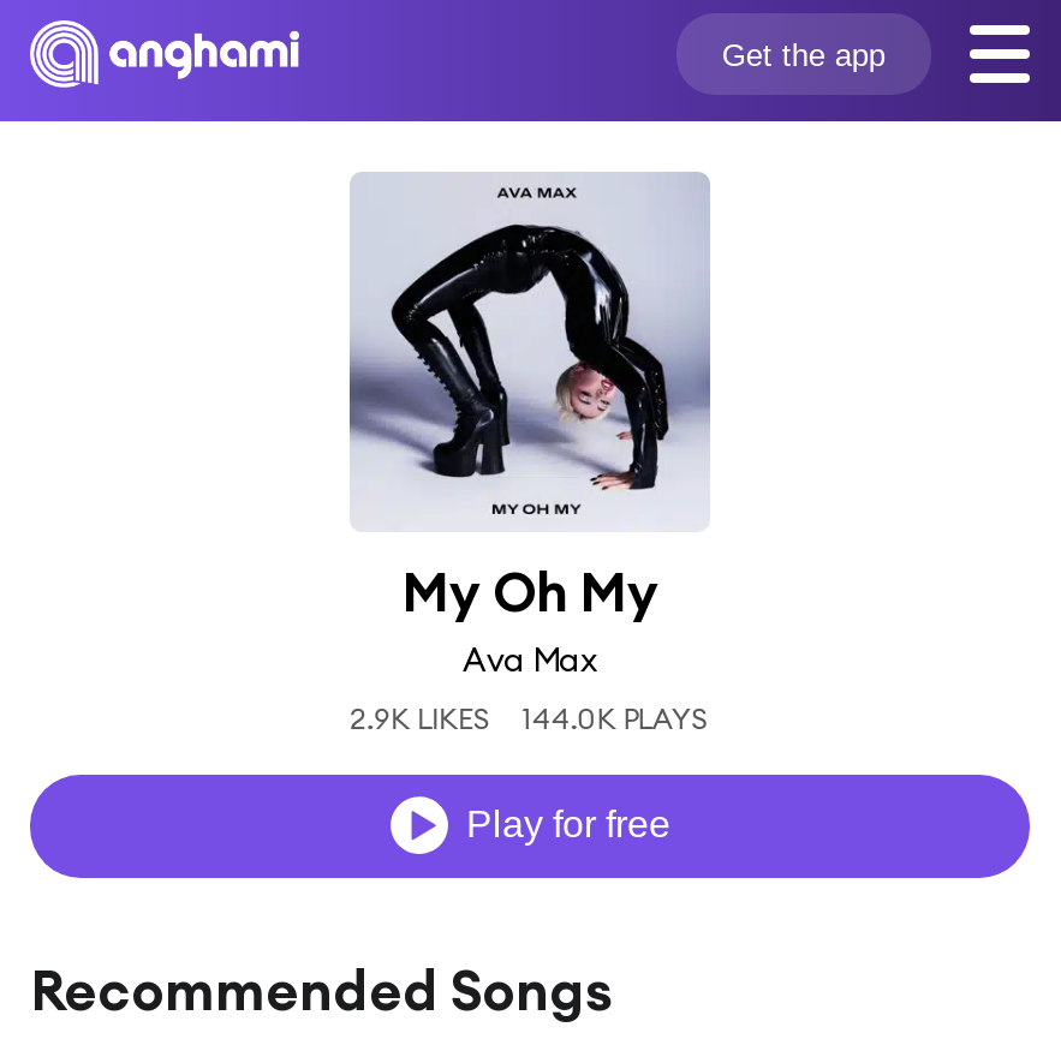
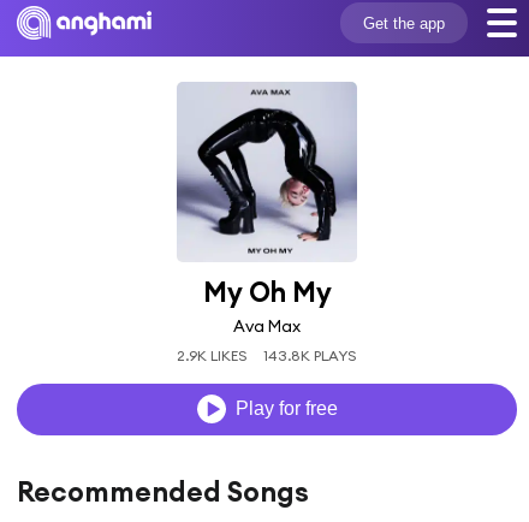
- 2.9K LIKES 144.0K PLAYS
+ 2.9K LIKES 143.8K PLAYS
